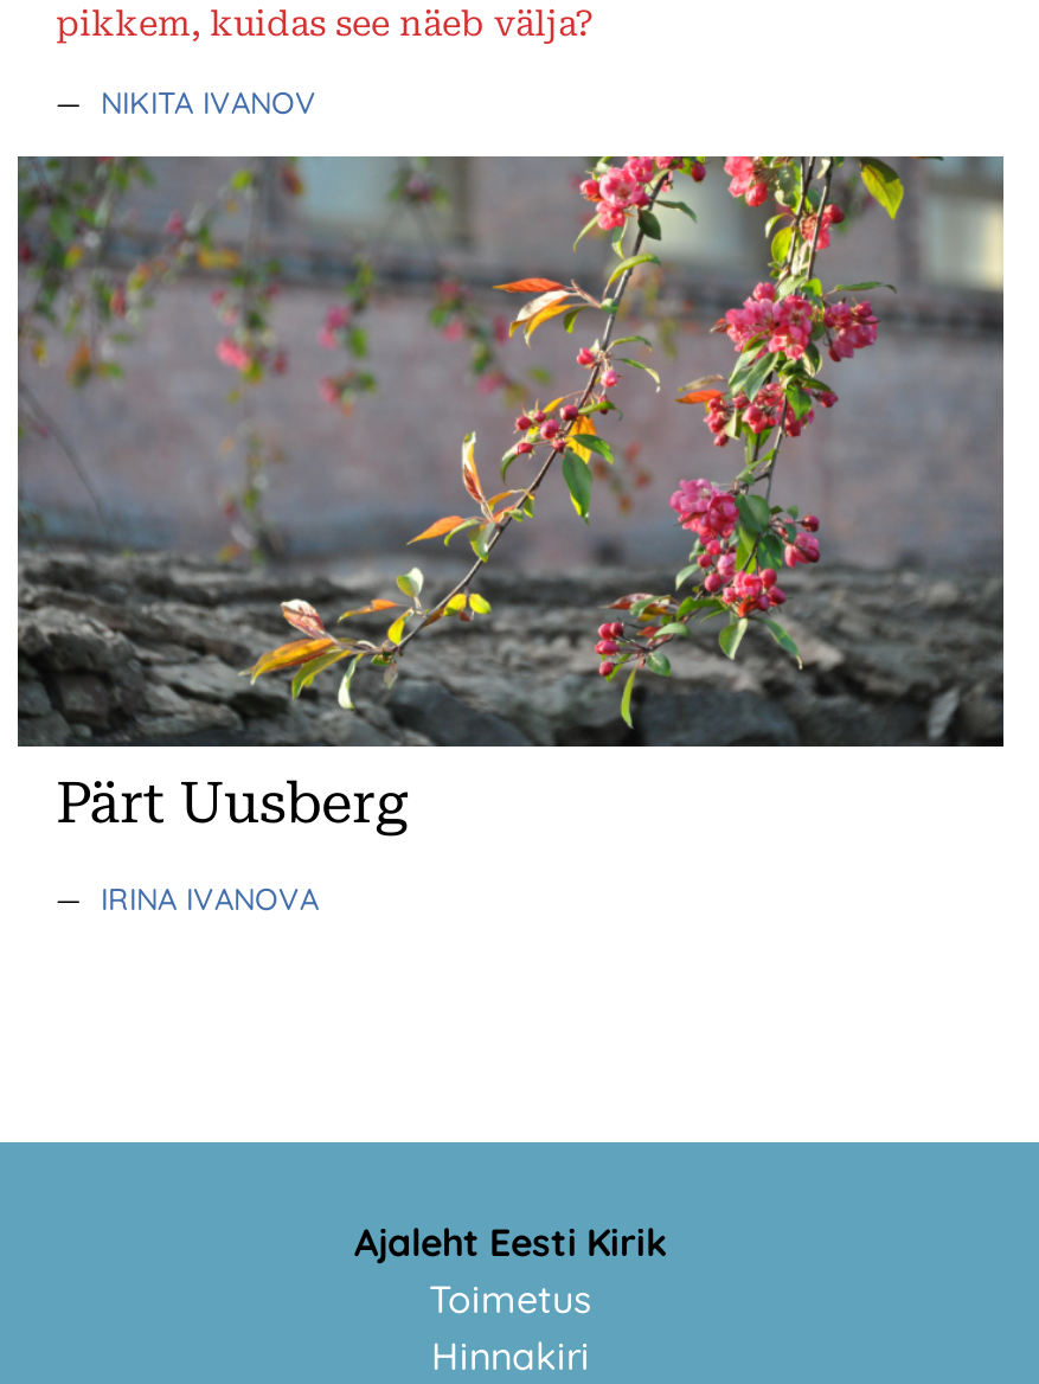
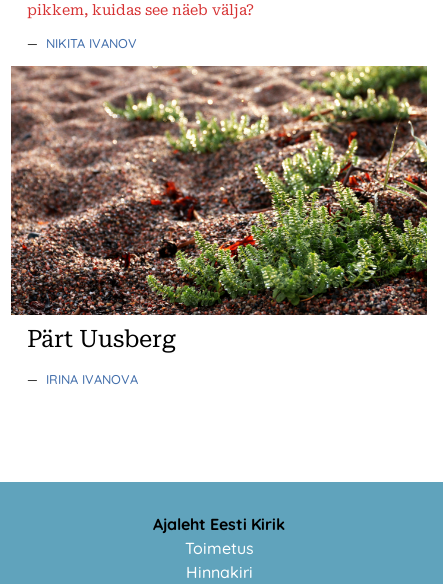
- [image]
+ [image]
